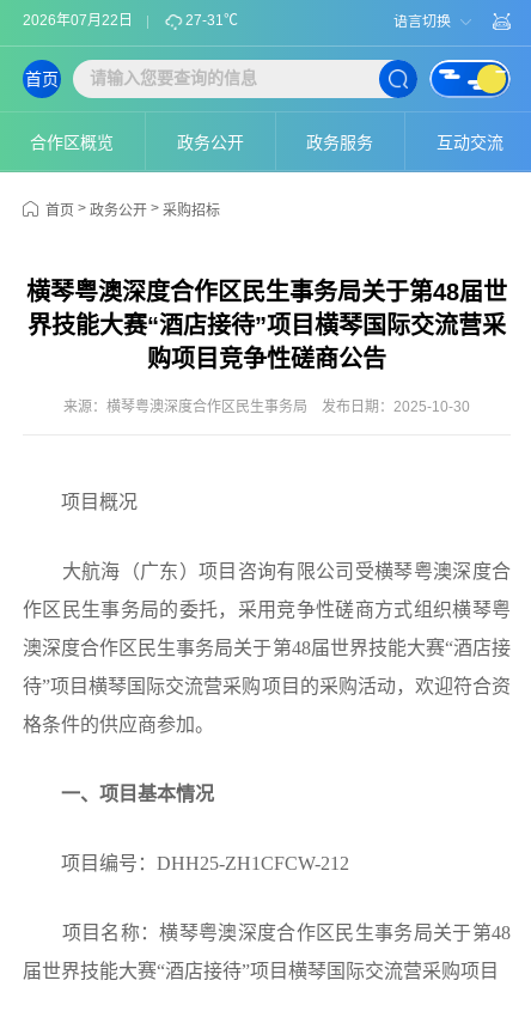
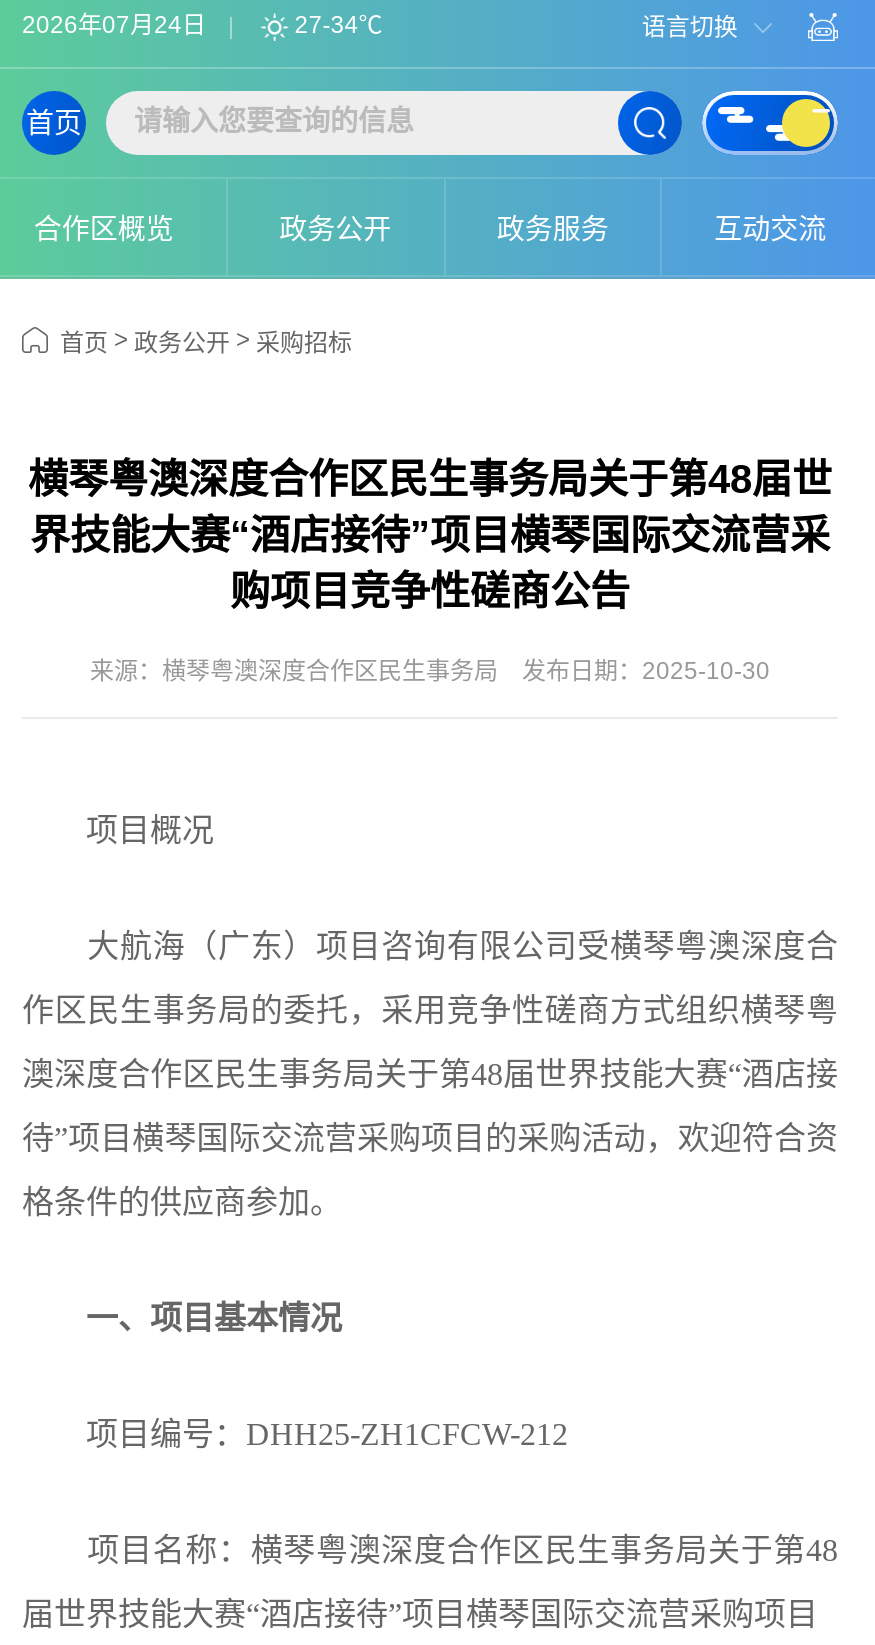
- 2026年07月22日
+ 2026年07月24日

- 27-31℃
+ 27-34℃
